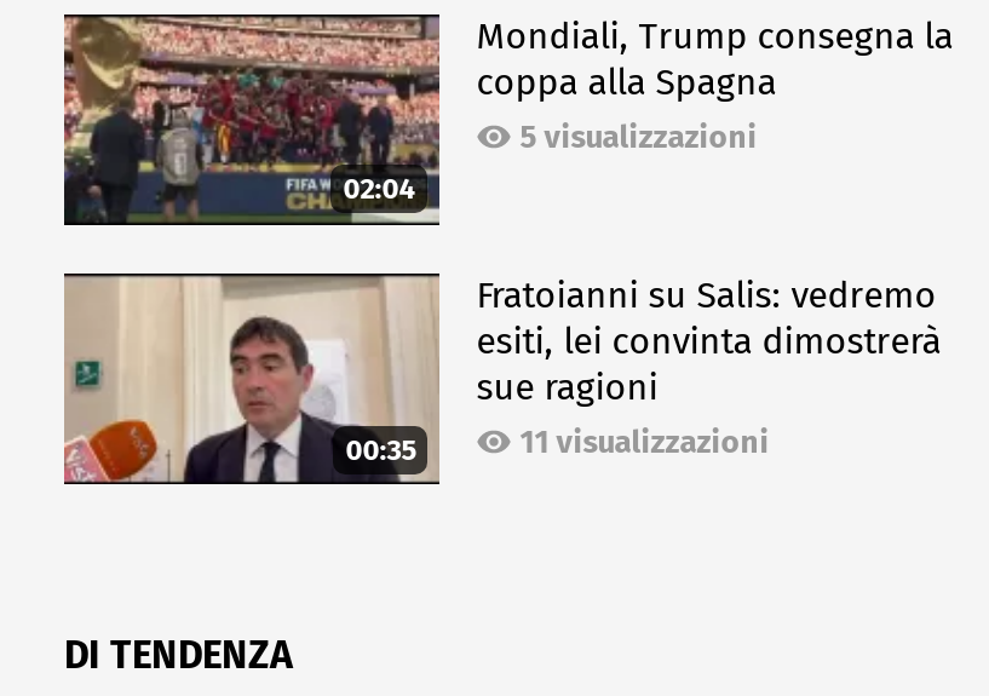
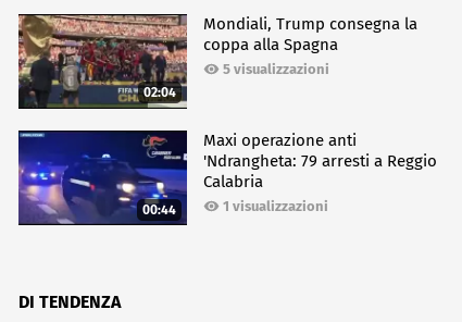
- [image]
- 00:35
+ [image]
+ 00:44

- Fratoianni su Salis: vedremo
- esiti, lei convinta dimostrerà
- sue ragioni
- 11 visualizzazioni
+ Maxi operazione anti
+ 'Ndrangheta: 79 arresti a Reggio
+ Calabria
+ 1 visualizzazioni
